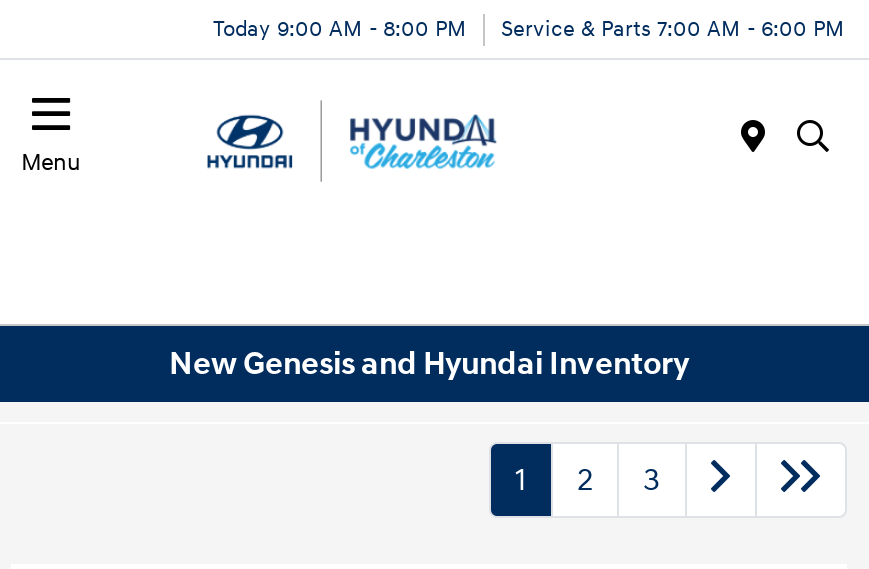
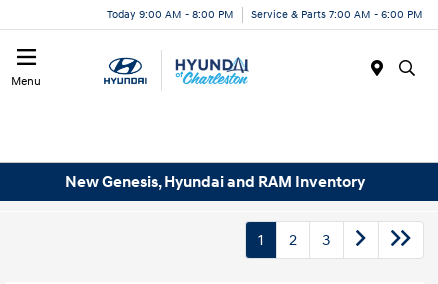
- New Genesis and Hyundai Inventory
+ New Genesis, Hyundai and RAM Inventory
